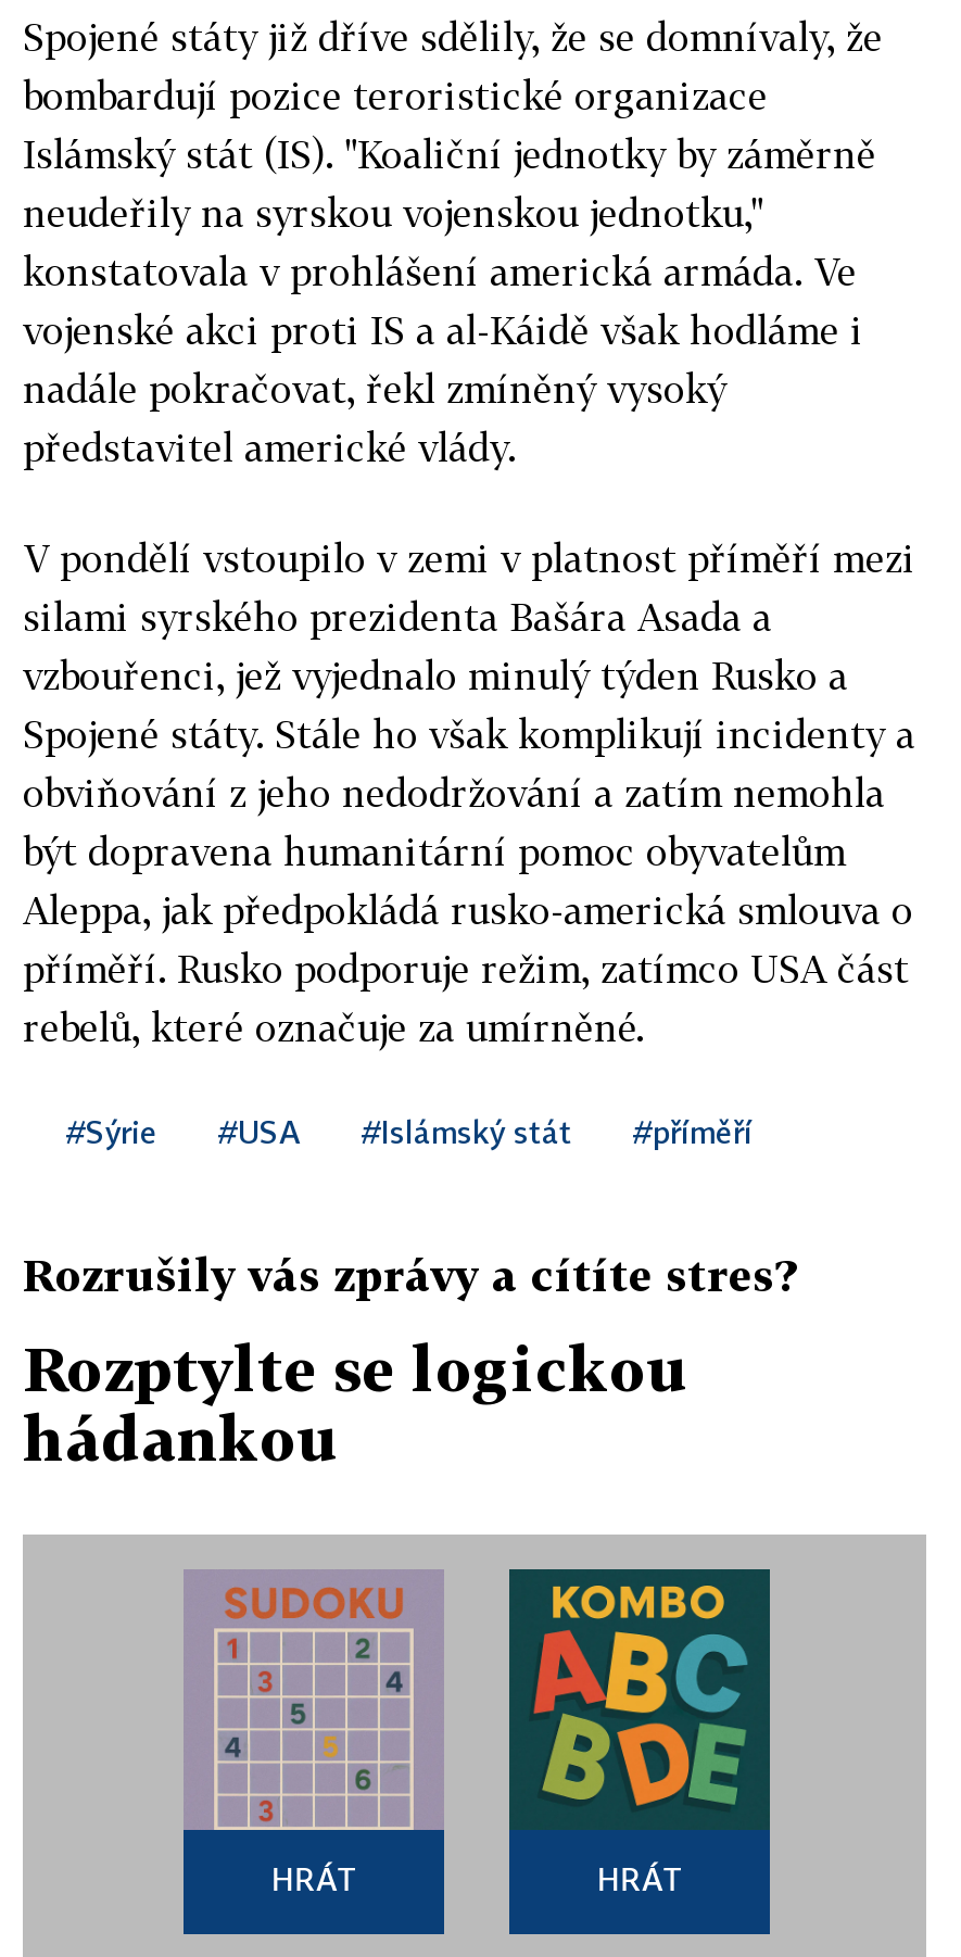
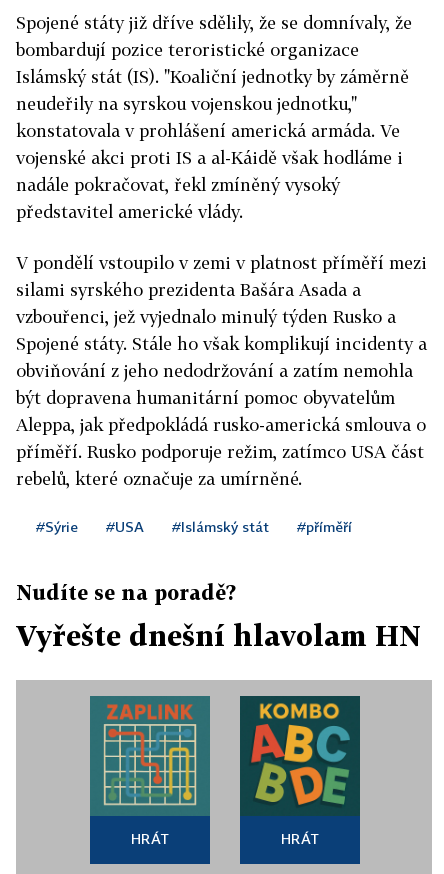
- Rozrušily vás zprávy a cítíte stres?
+ Nudíte se na poradě?

- Rozptylte se logickou
- hádankou
+ Vyřešte dnešní hlavolam HN

- [image]
+ [image]
